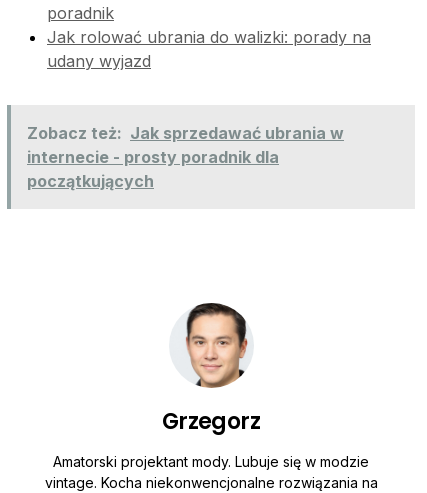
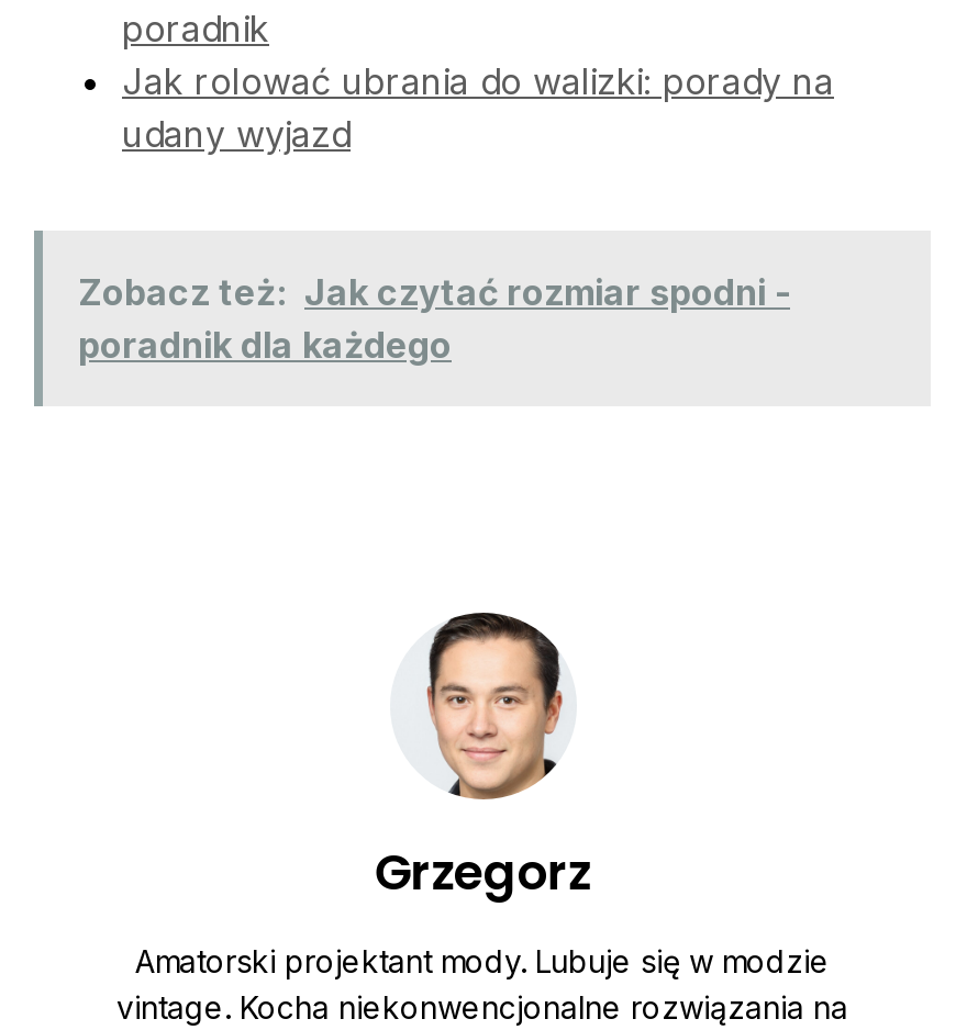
- Zobacz też: Jak sprzedawać ubrania w
- internecie - prosty poradnik dla
- początkujących
+ Zobacz też: Jak czytać rozmiar spodni -
+ poradnik dla każdego
